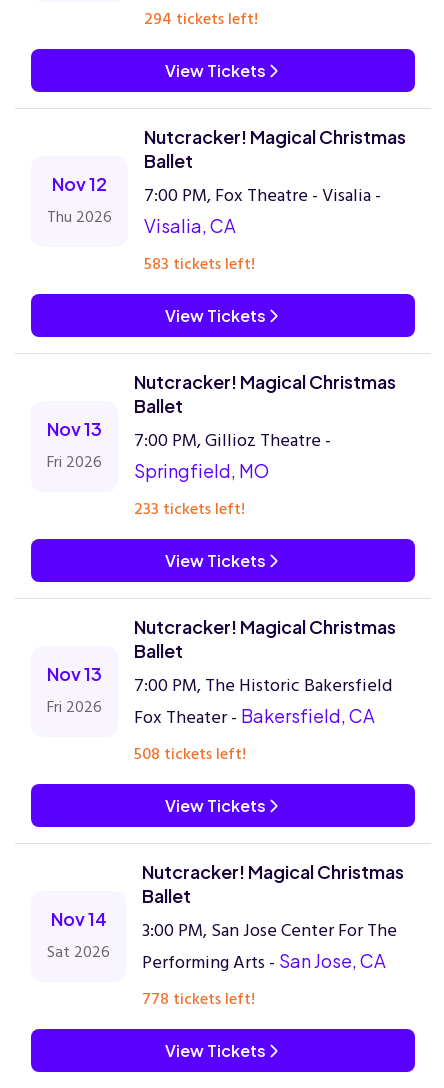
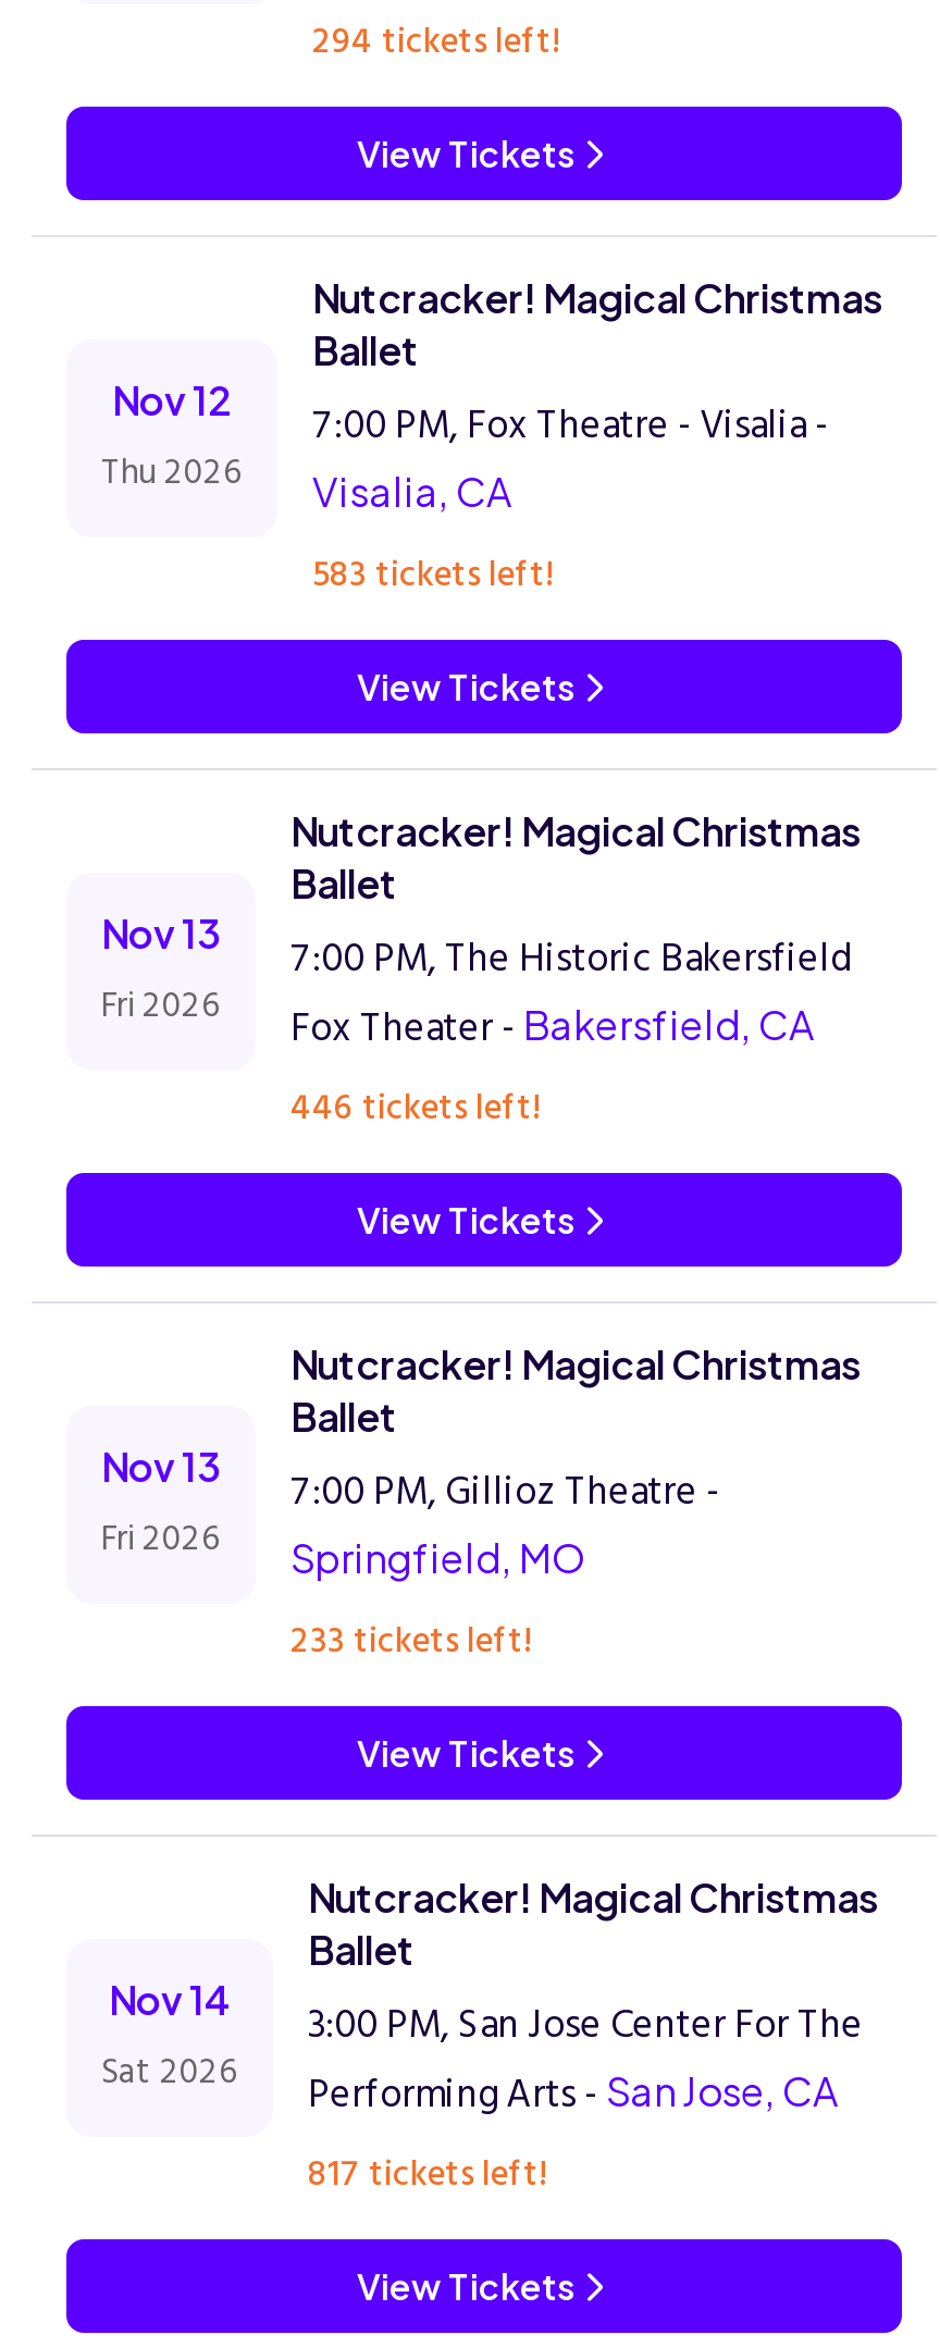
moved down: 7:00 PM, Gillioz Theatre - | Springfield, MO | 233 tickets left!

+ 446 tickets left!

moved up: 7:00 PM, The Historic Bakersfield | Fox Theater - Bakersfield, CA

- 508 tickets left!

- 778 tickets left!
+ 817 tickets left!
